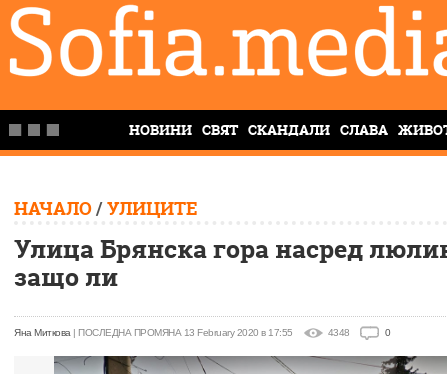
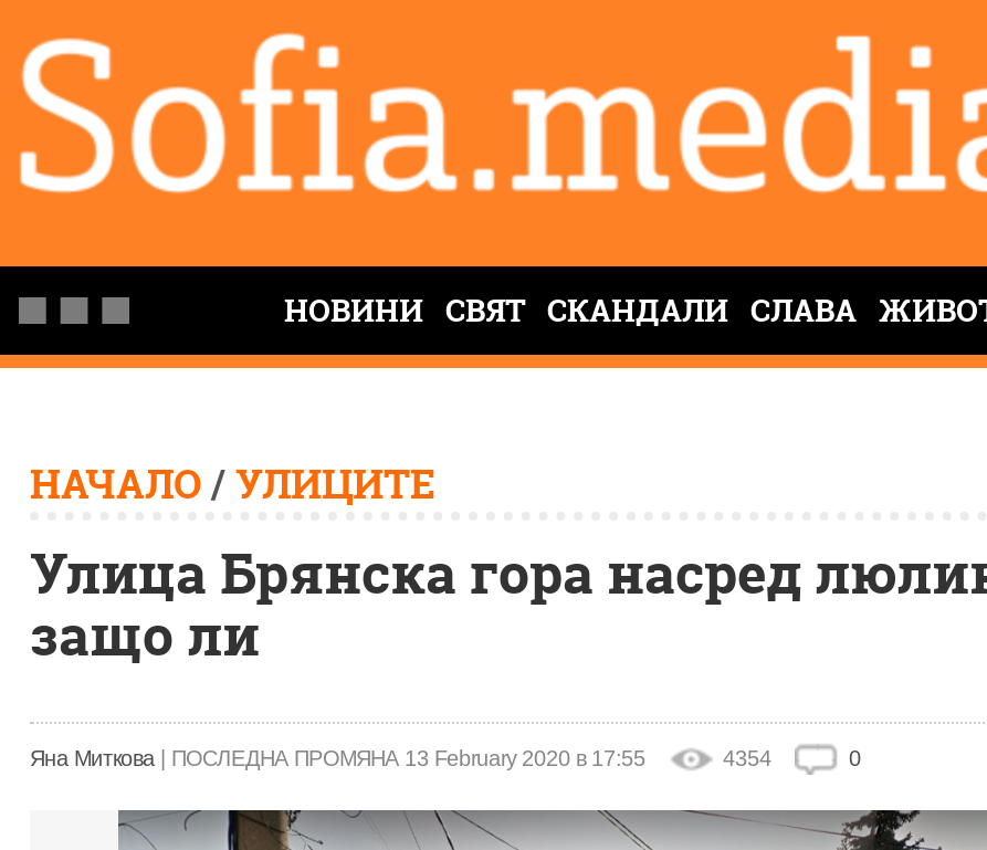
- 4348
+ 4354
